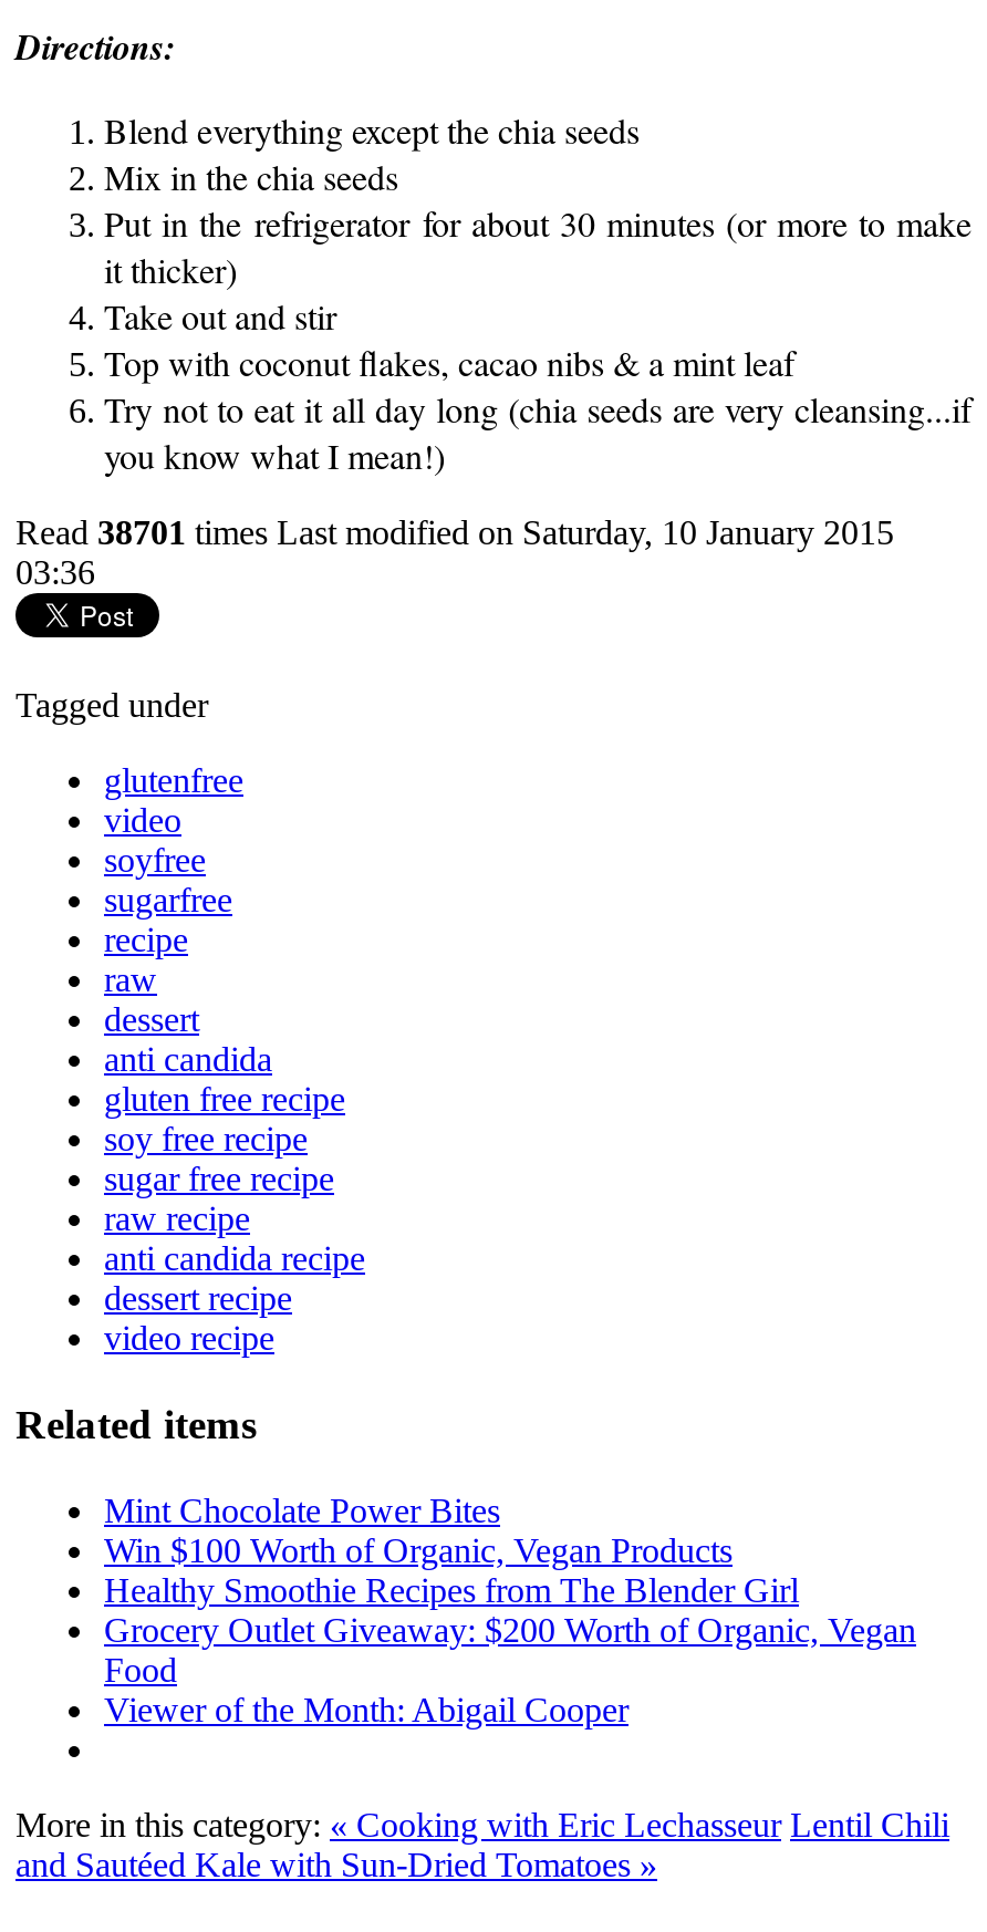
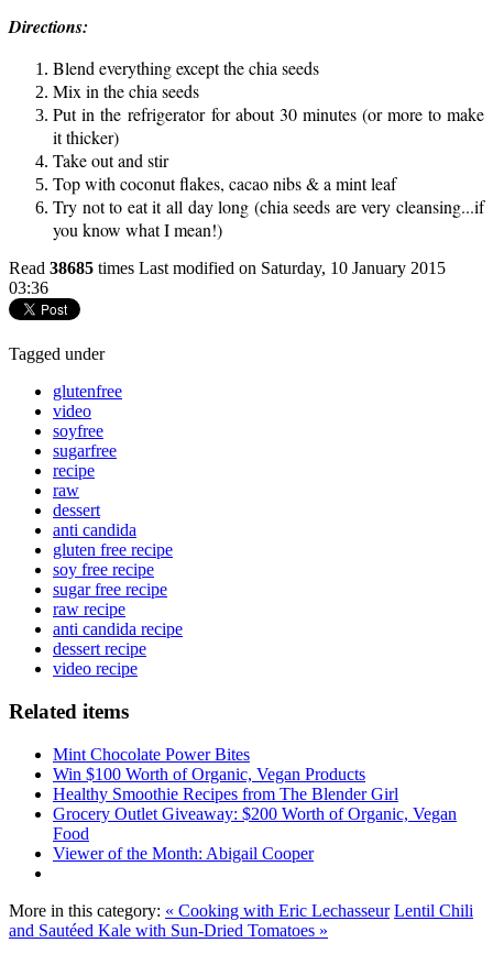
- Read 38701 times Last modified on Saturday, 10 January 2015
+ Read 38685 times Last modified on Saturday, 10 January 2015
